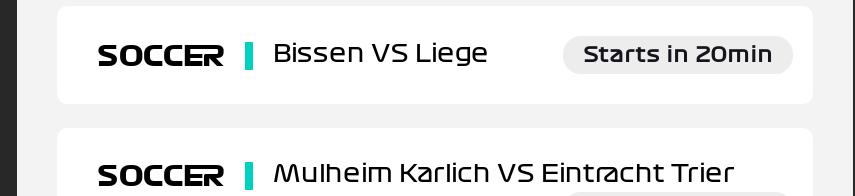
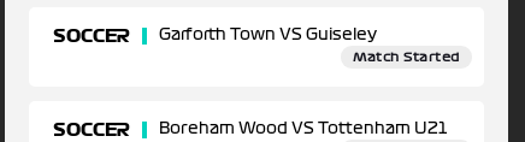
- Bissen VS Liege
- Starts in 20min
+ Garforth Town VS Guiseley
+ Match Started

- Mulheim Karlich VS Eintracht Trier
+ Boreham Wood VS Tottenham U21
